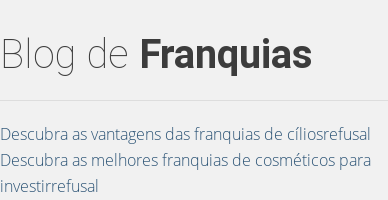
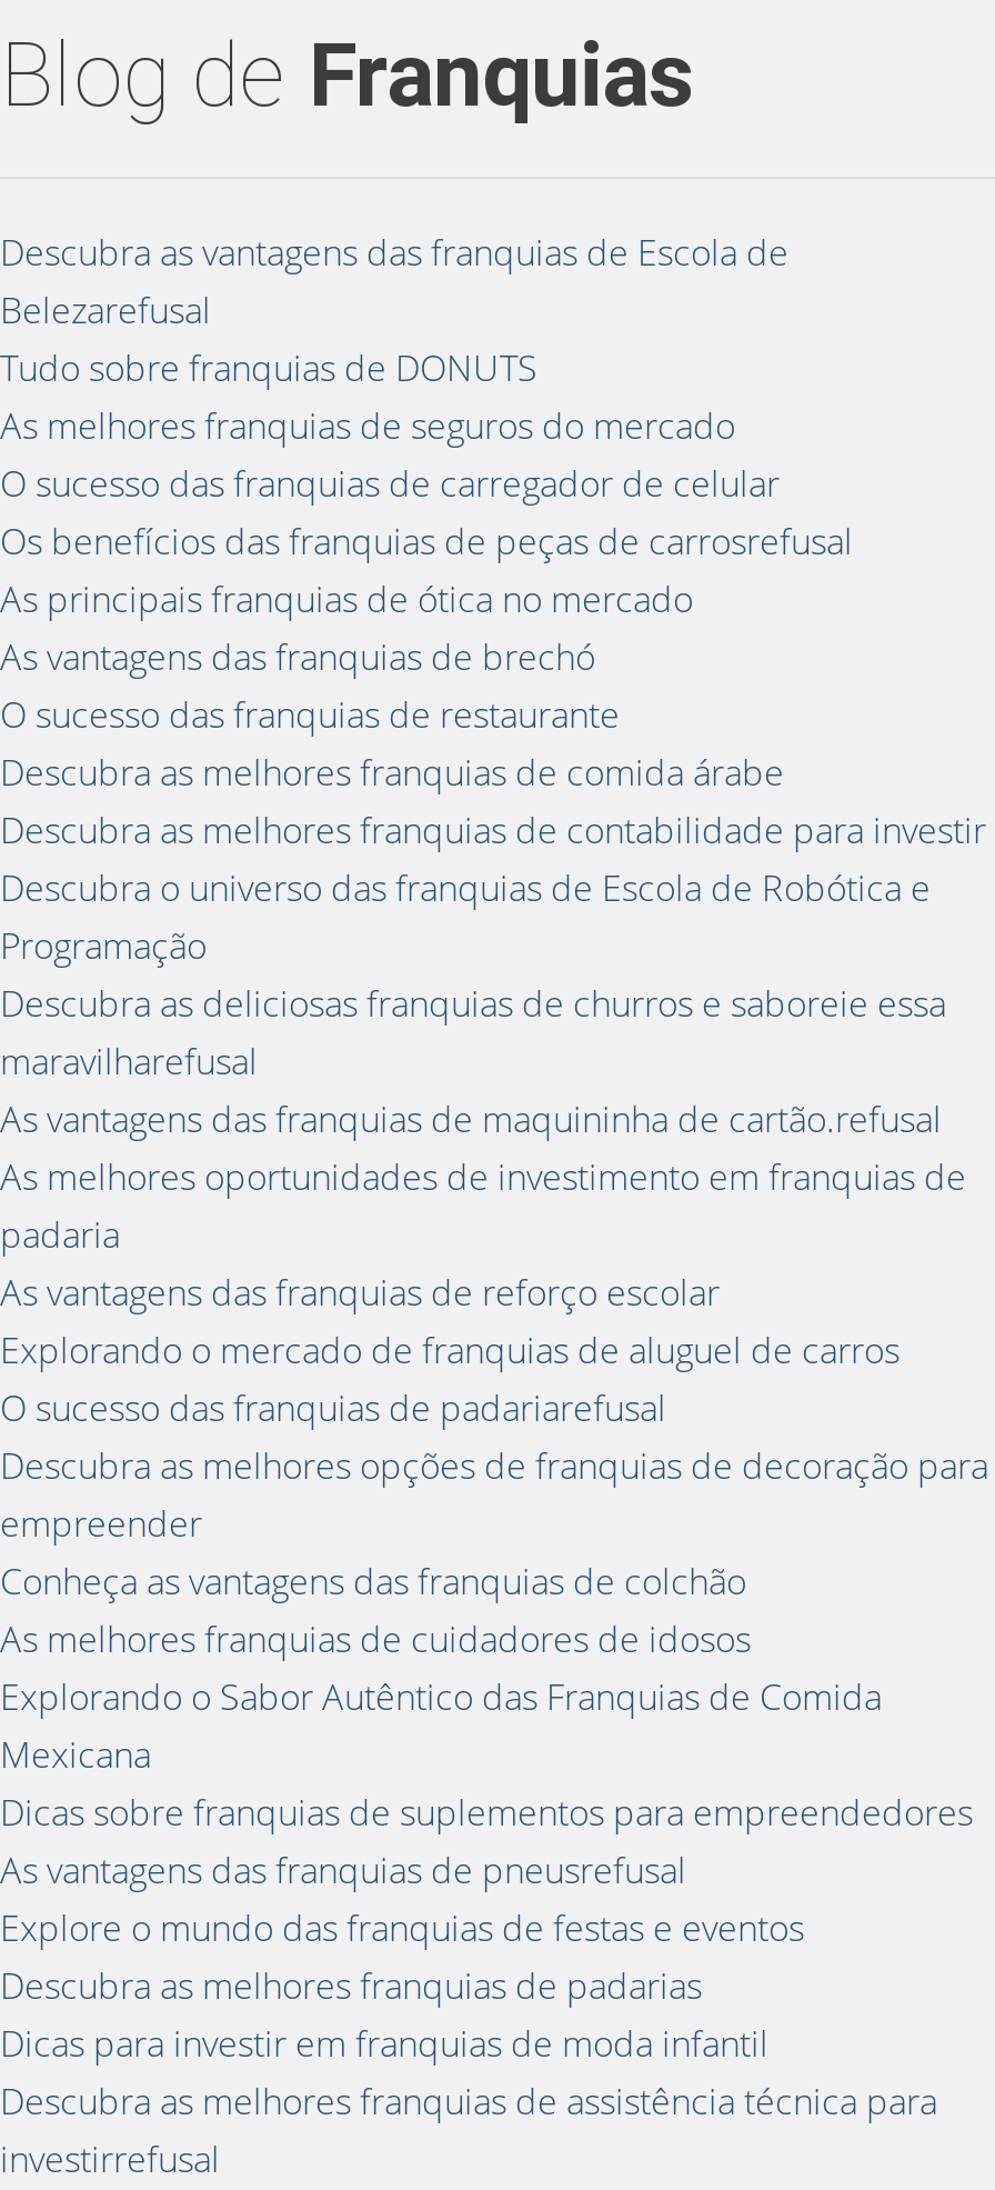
- Descubra as vantagens das franquias de cíliosrefusal
- Descubra as melhores franquias de cosméticos para
+ Descubra as vantagens das franquias de Escola de
+ Belezarefusal
+ Tudo sobre franquias de DONUTS
+ As melhores franquias de seguros do mercado
+ O sucesso das franquias de carregador de celular
+ Os benefícios das franquias de peças de carrosrefusal
+ As principais franquias de ótica no mercado
+ As vantagens das franquias de brechó
+ O sucesso das franquias de restaurante
+ Descubra as melhores franquias de comida árabe
+ Descubra as melhores franquias de contabilidade para investir
+ Descubra o universo das franquias de Escola de Robótica e
+ Programação
+ Descubra as deliciosas franquias de churros e saboreie essa
+ maravilharefusal
+ As vantagens das franquias de maquininha de cartão.refusal
+ As melhores oportunidades de investimento em franquias de
+ padaria
+ As vantagens das franquias de reforço escolar
+ Explorando o mercado de franquias de aluguel de carros
+ O sucesso das franquias de padariarefusal
+ Descubra as melhores opções de franquias de decoração para
+ empreender
+ Conheça as vantagens das franquias de colchão
+ As melhores franquias de cuidadores de idosos
+ Explorando o Sabor Autêntico das Franquias de Comida
+ Mexicana
+ Dicas sobre franquias de suplementos para empreendedores
+ As vantagens das franquias de pneusrefusal
+ Explore o mundo das franquias de festas e eventos
+ Descubra as melhores franquias de padarias
+ Dicas para investir em franquias de moda infantil
+ Descubra as melhores franquias de assistência técnica para
